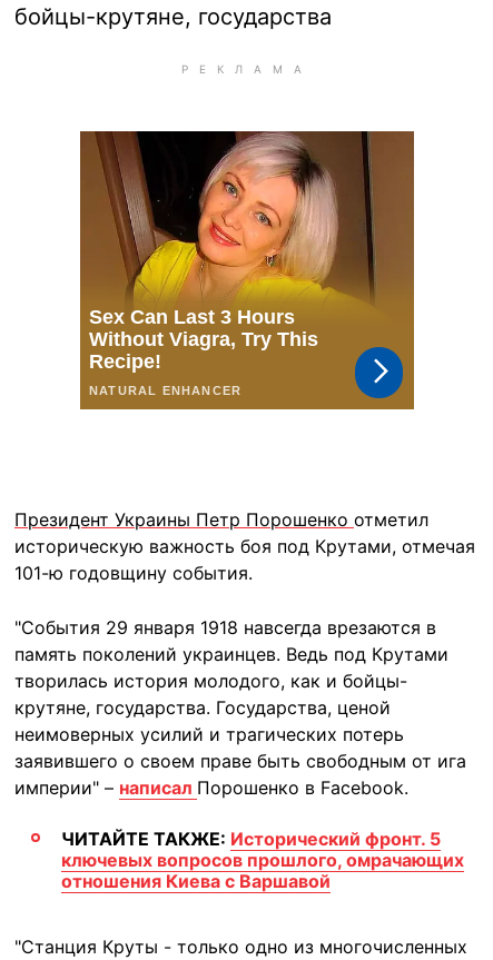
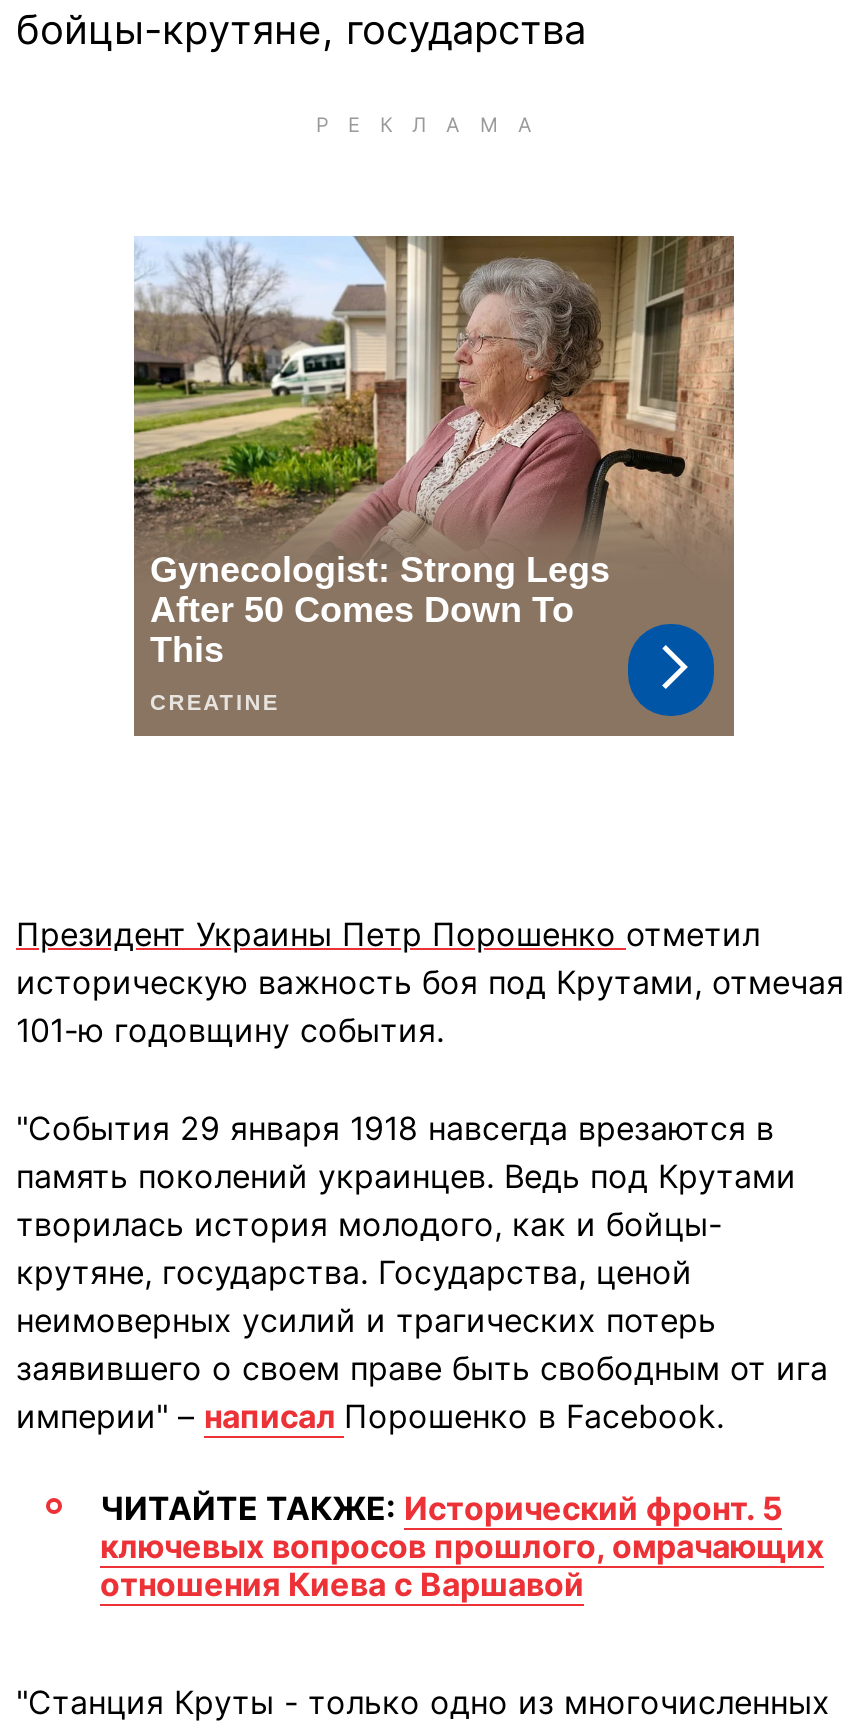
- [image]
+ [image]
